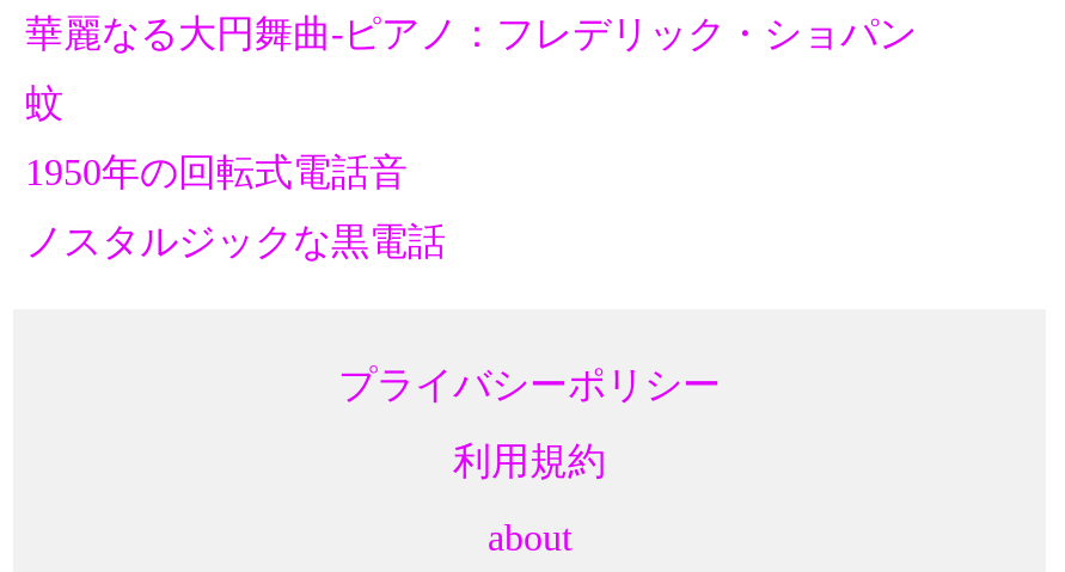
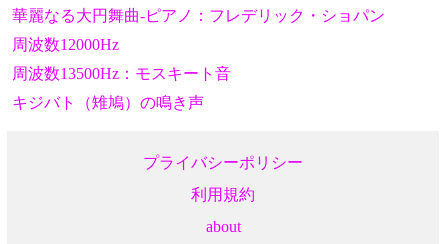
- 蚊
+ 周波数12000Hz

- 1950年の回転式電話音
+ 周波数13500Hz：モスキート音

- ノスタルジックな黒電話
+ キジバト（雉鳩）の鳴き声
